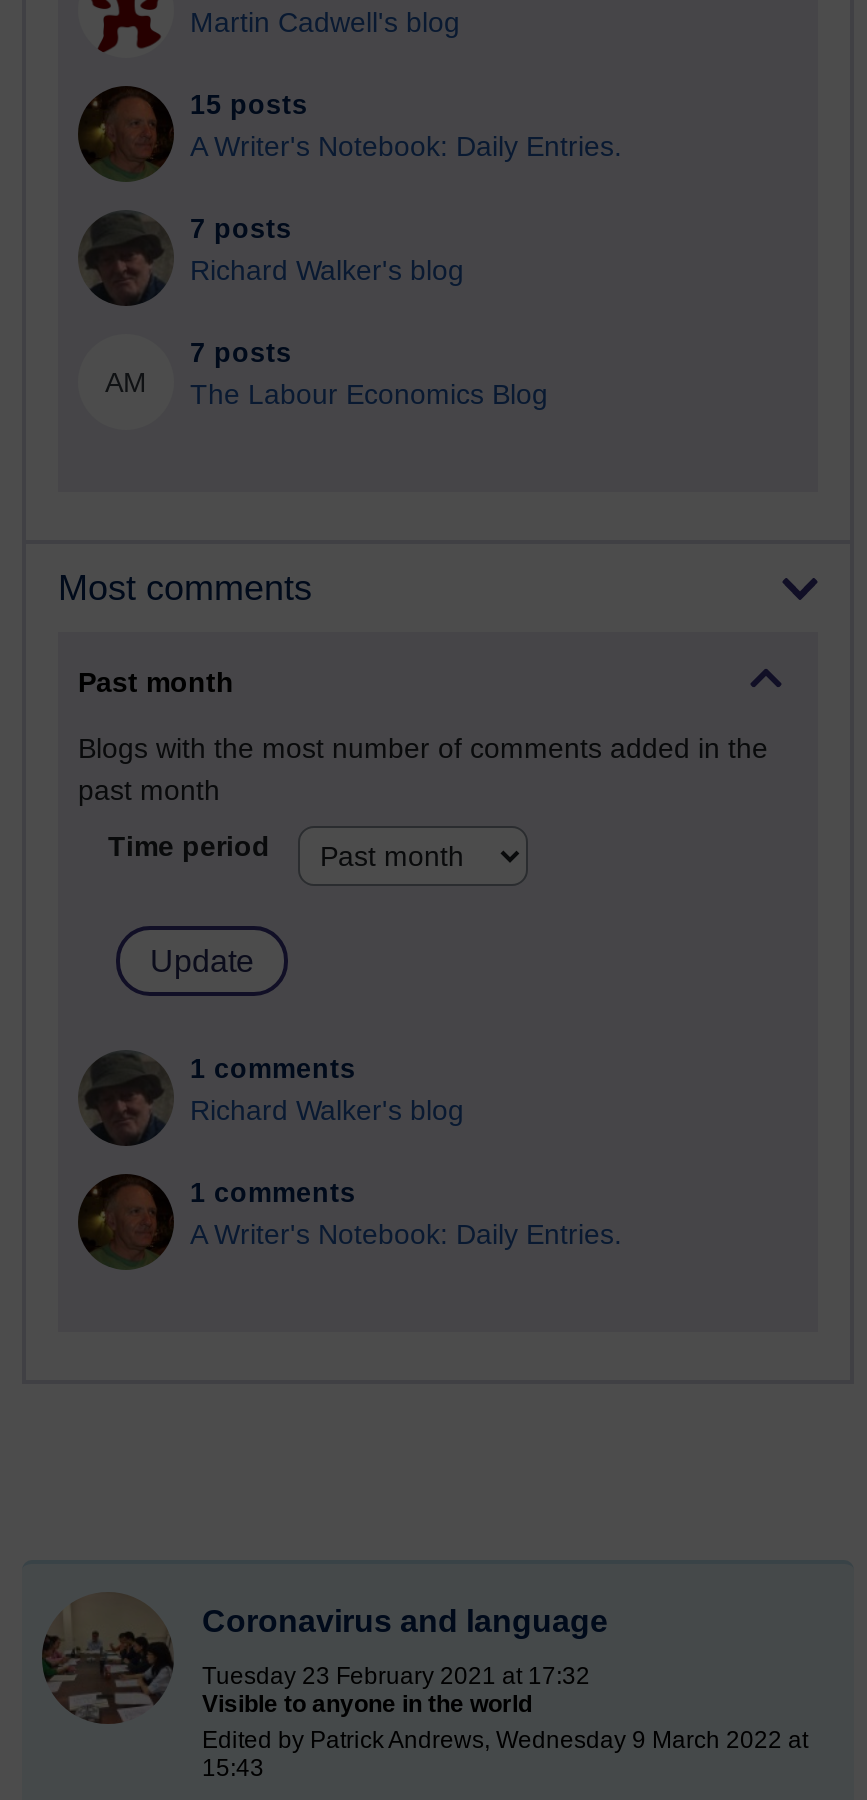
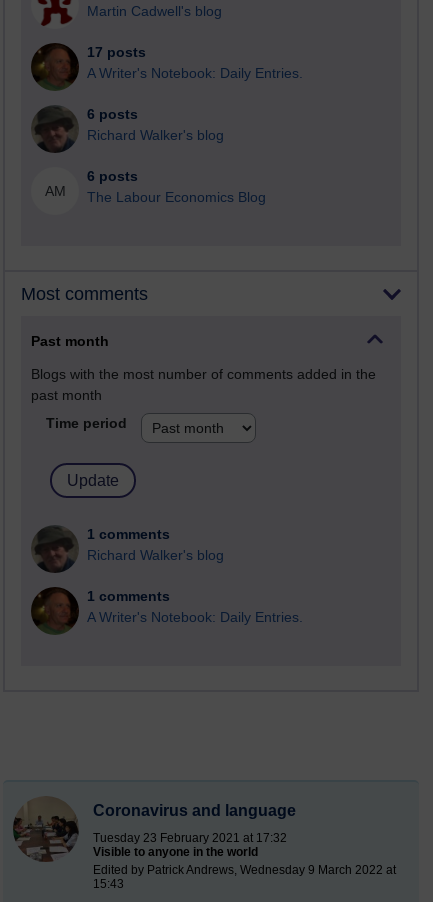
- 15 posts
+ 17 posts

- 7 posts
+ 6 posts

- 7 posts
+ 6 posts
